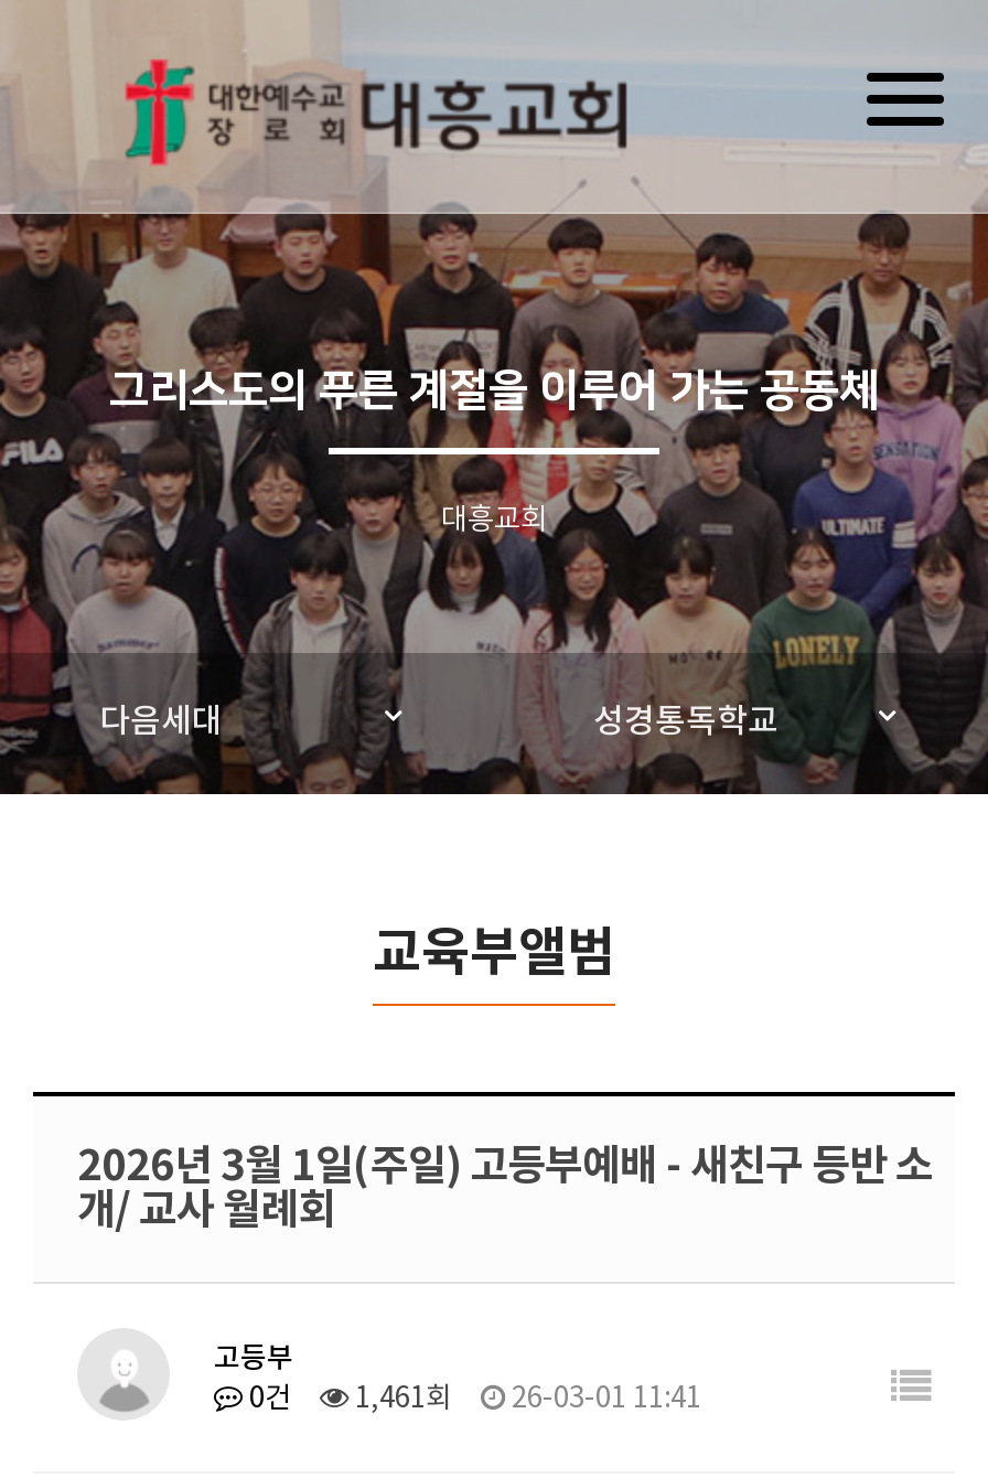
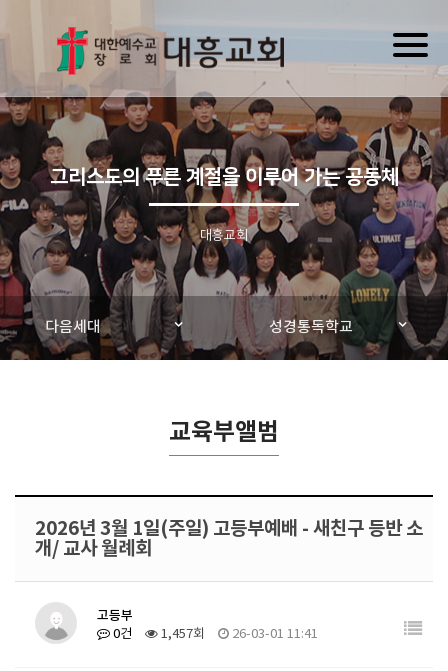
- 0건 1,461회 26-03-01 11:41
+ 0건 1,457회 26-03-01 11:41
